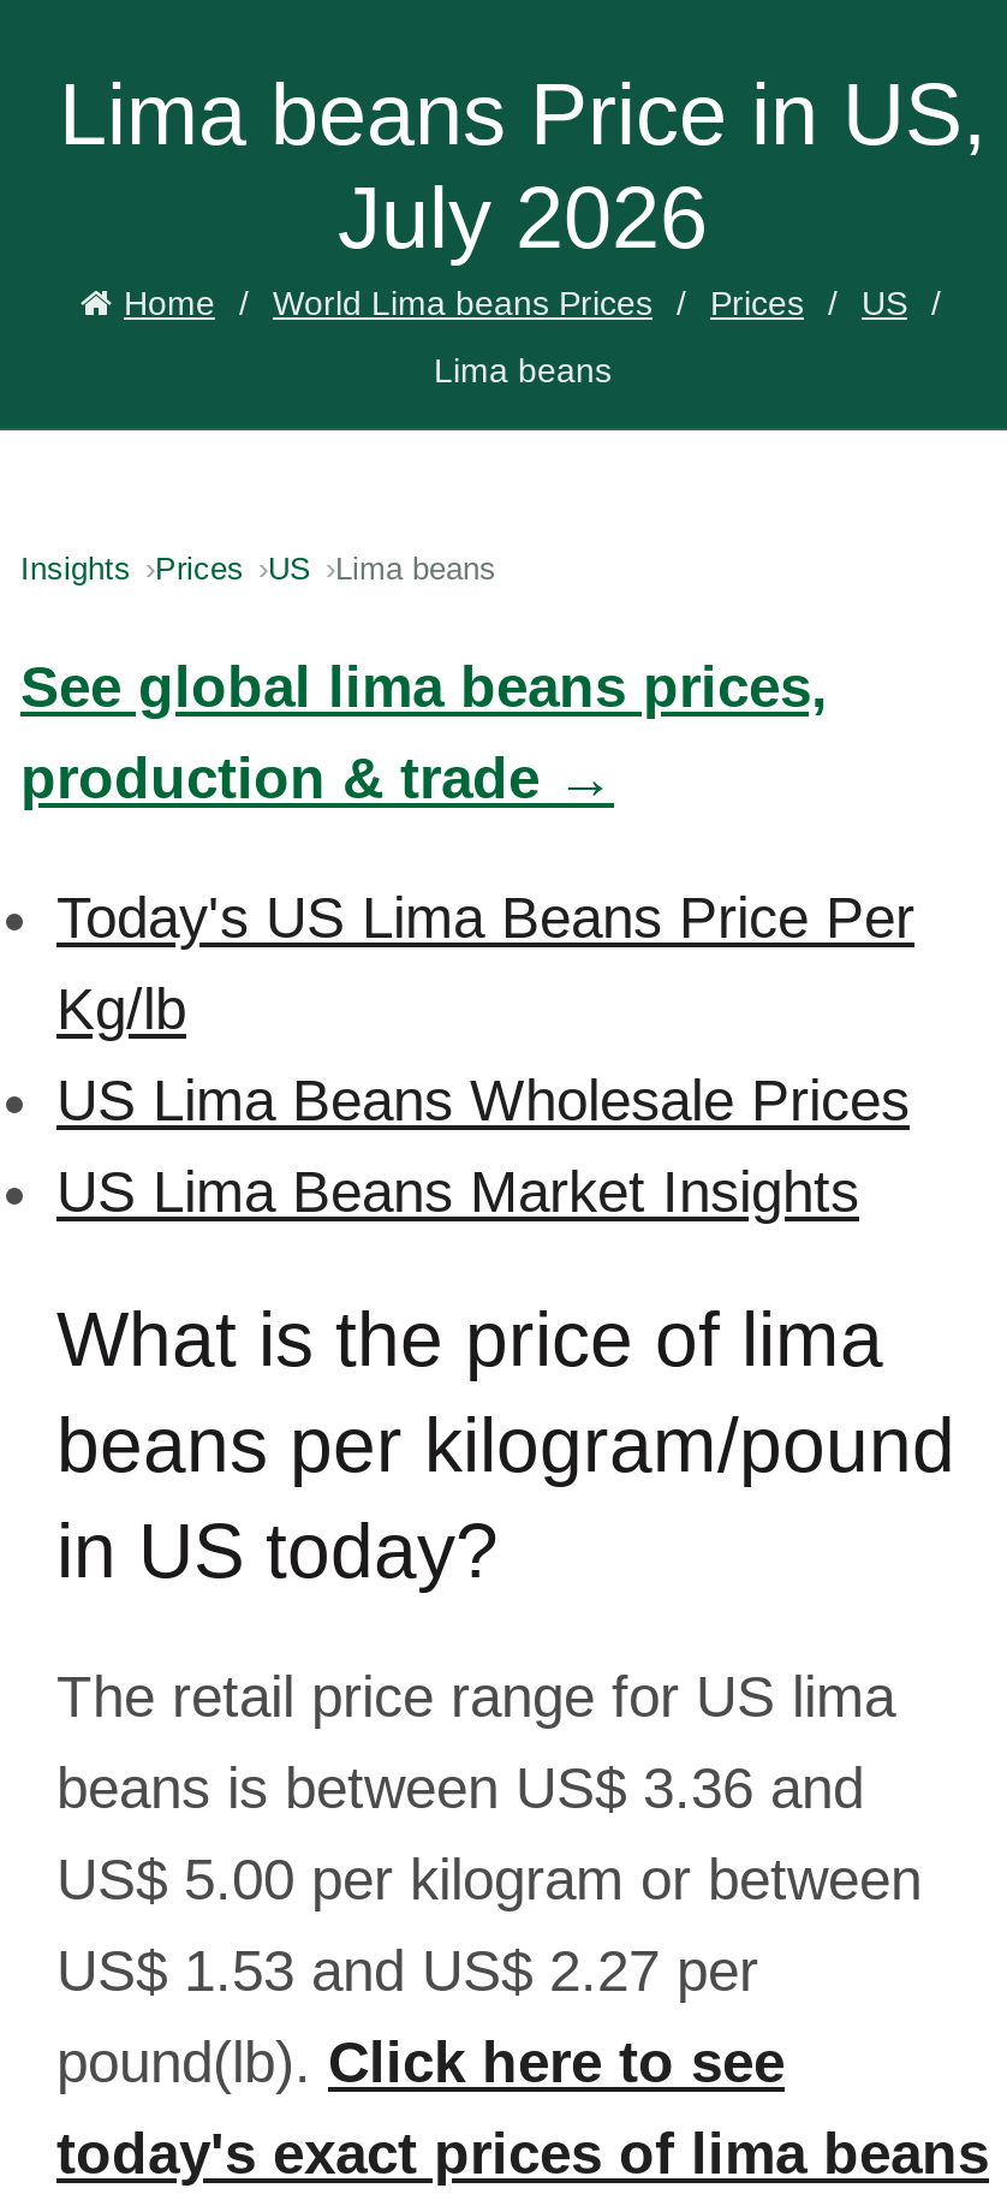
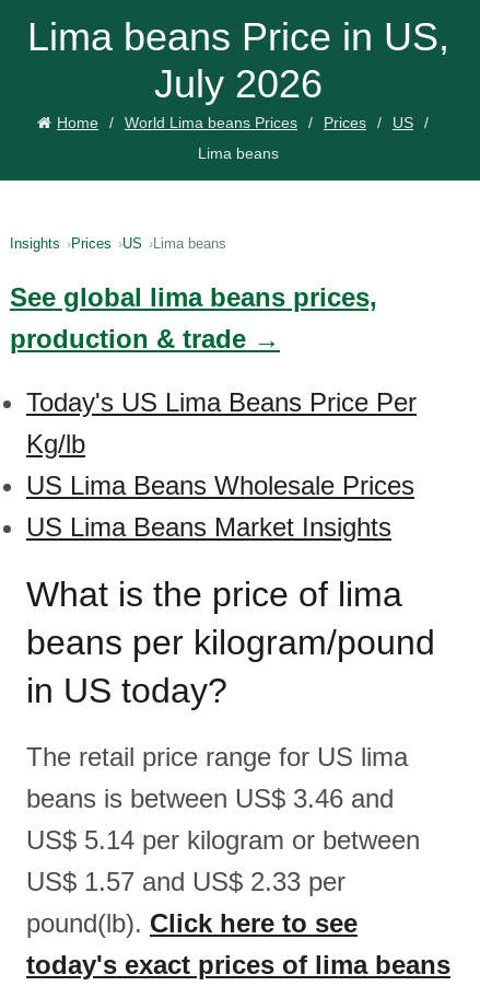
- beans is between US$ 3.36 and
+ beans is between US$ 3.46 and

- US$ 5.00 per kilogram or between
+ US$ 5.14 per kilogram or between

- US$ 1.53 and US$ 2.27 per
+ US$ 1.57 and US$ 2.33 per
